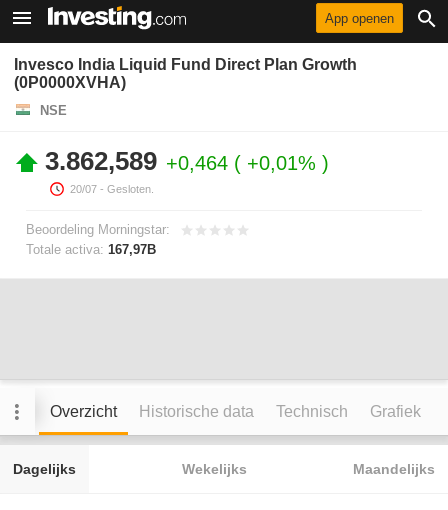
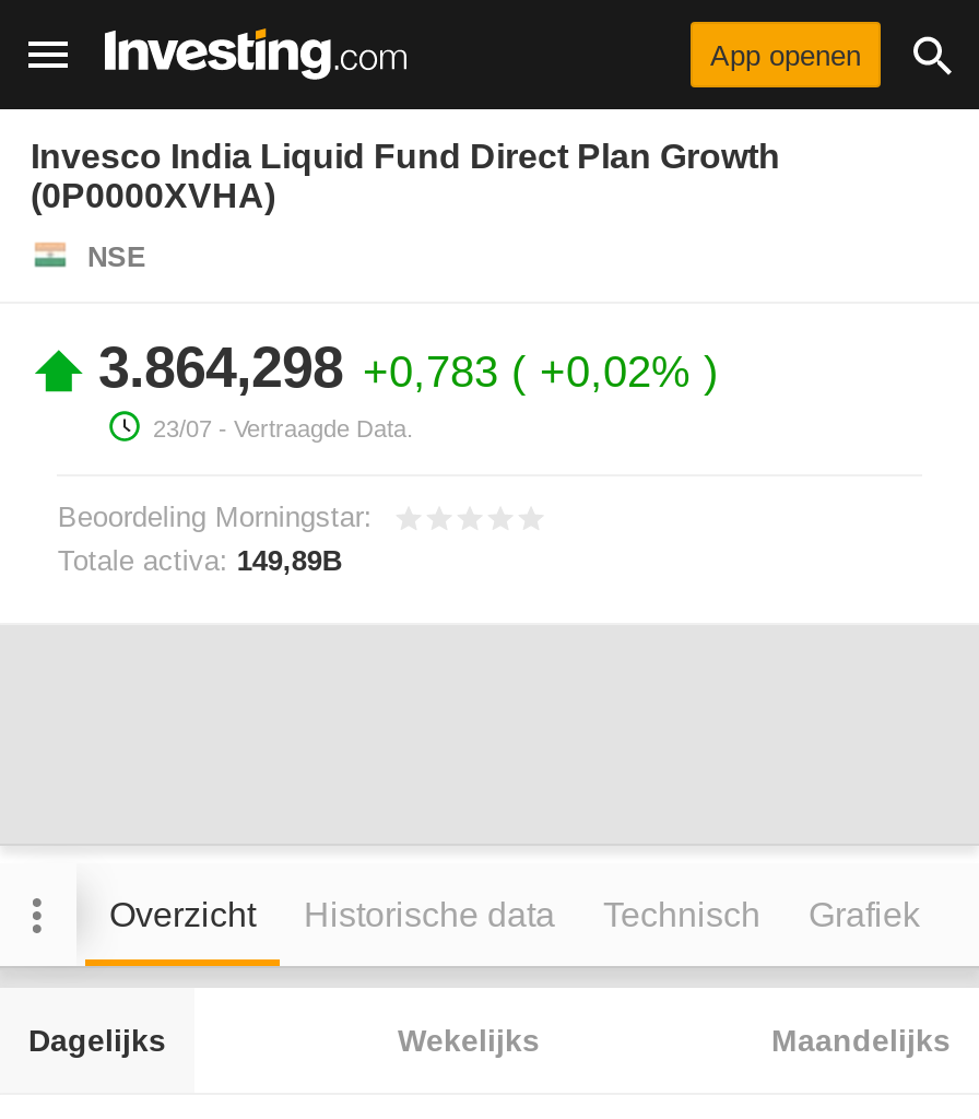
- 3.862,589 +0,464 +0,01%
- 20/07 - Gesloten.
+ 3.864,298 +0,783 +0,02%
+ 23/07 - Vertraagde Data.

- Totale activa: 167,97B
+ Totale activa: 149,89B
